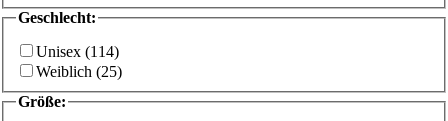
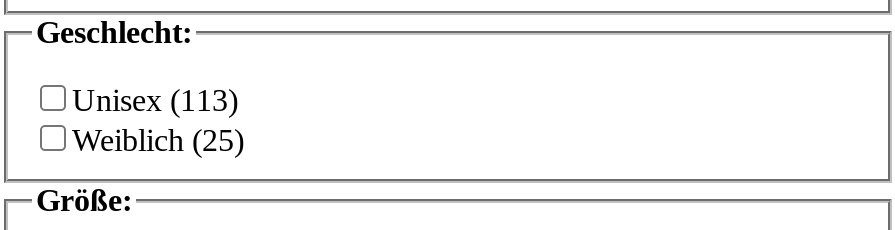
- Unisex (114)
+ Unisex (113)
